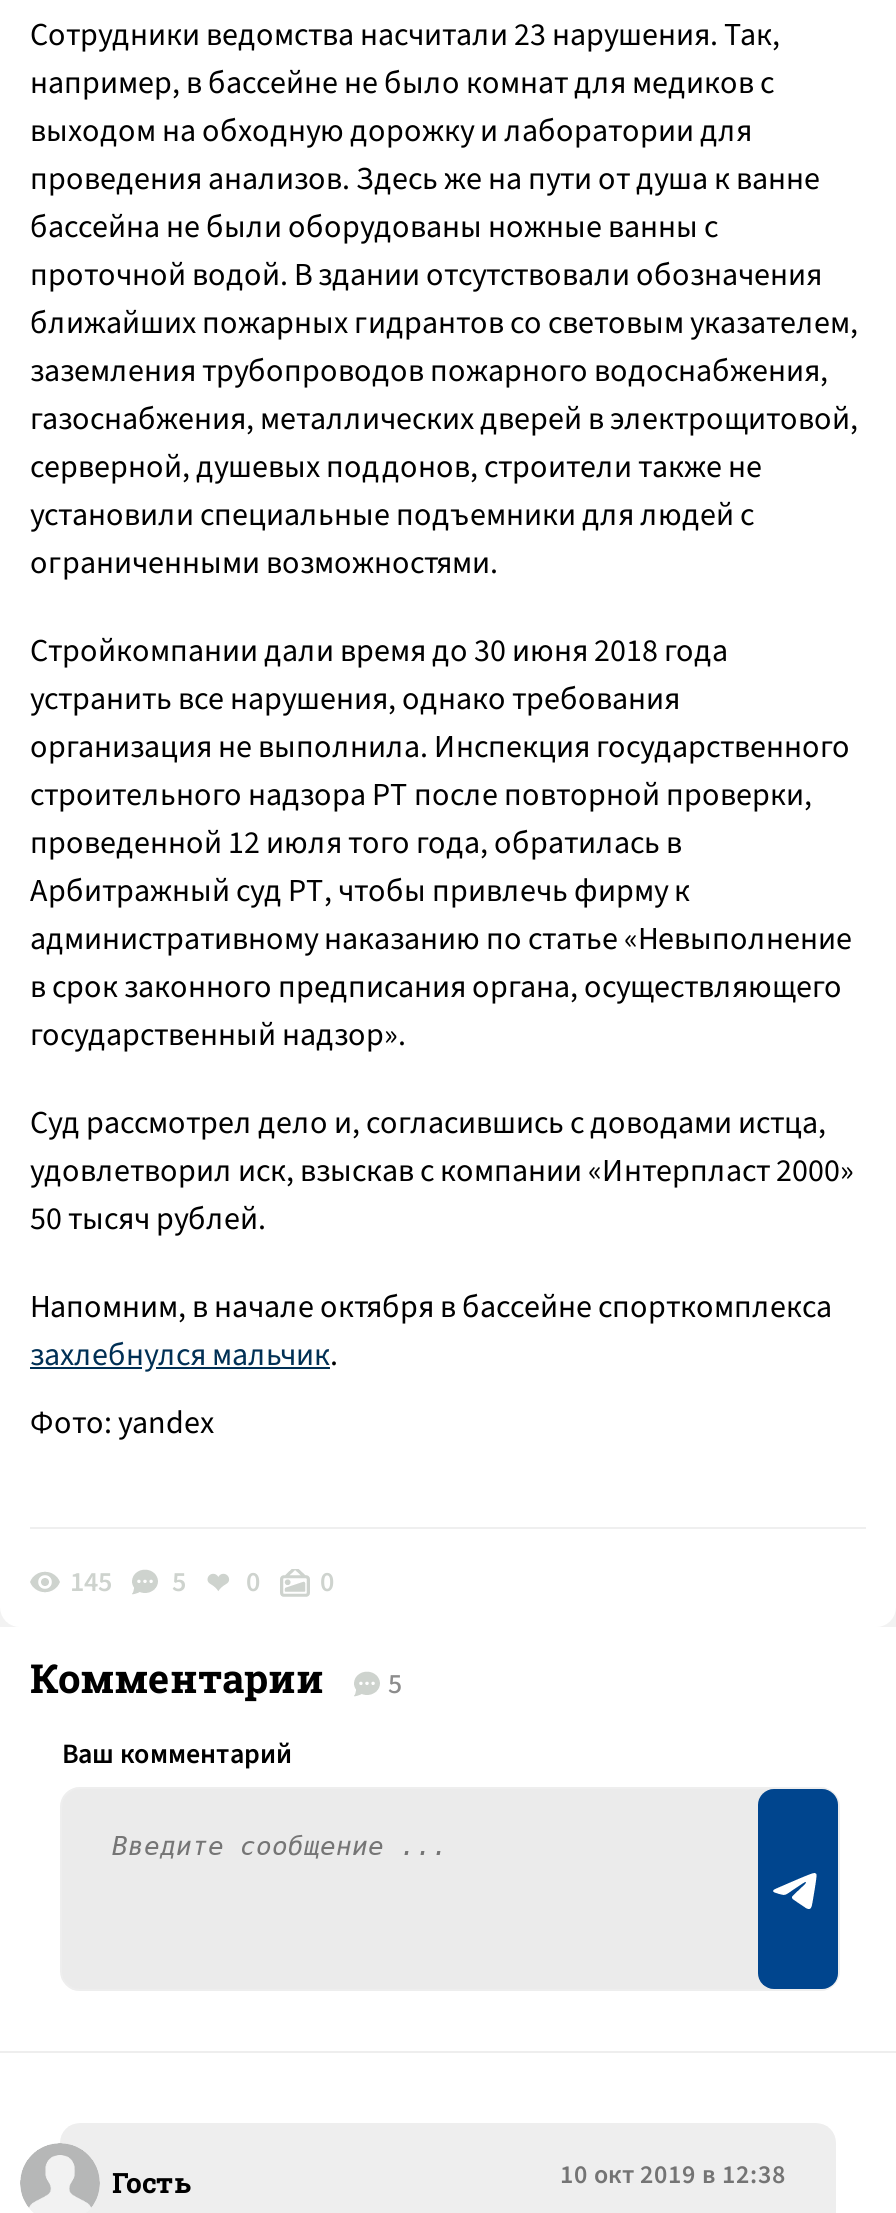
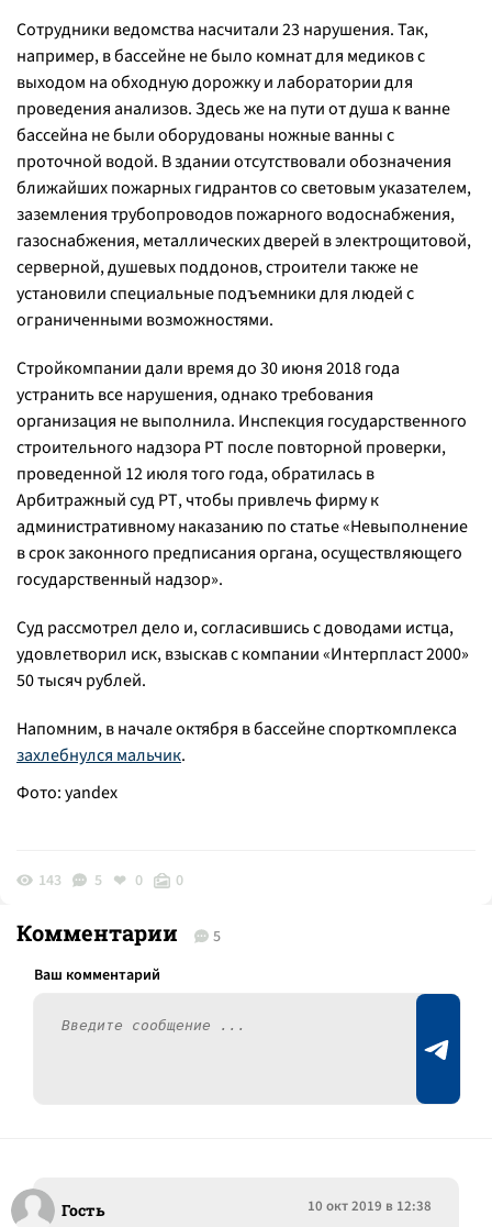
- 145 5 0 0
+ 143 5 0 0
